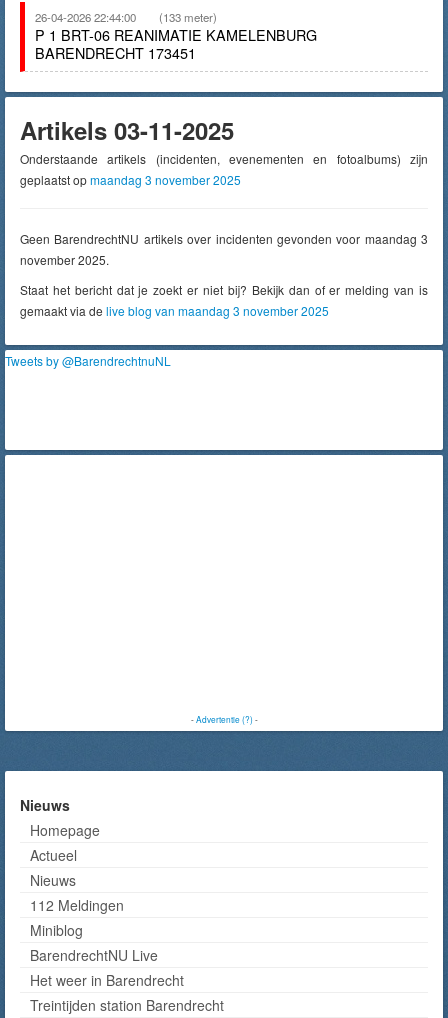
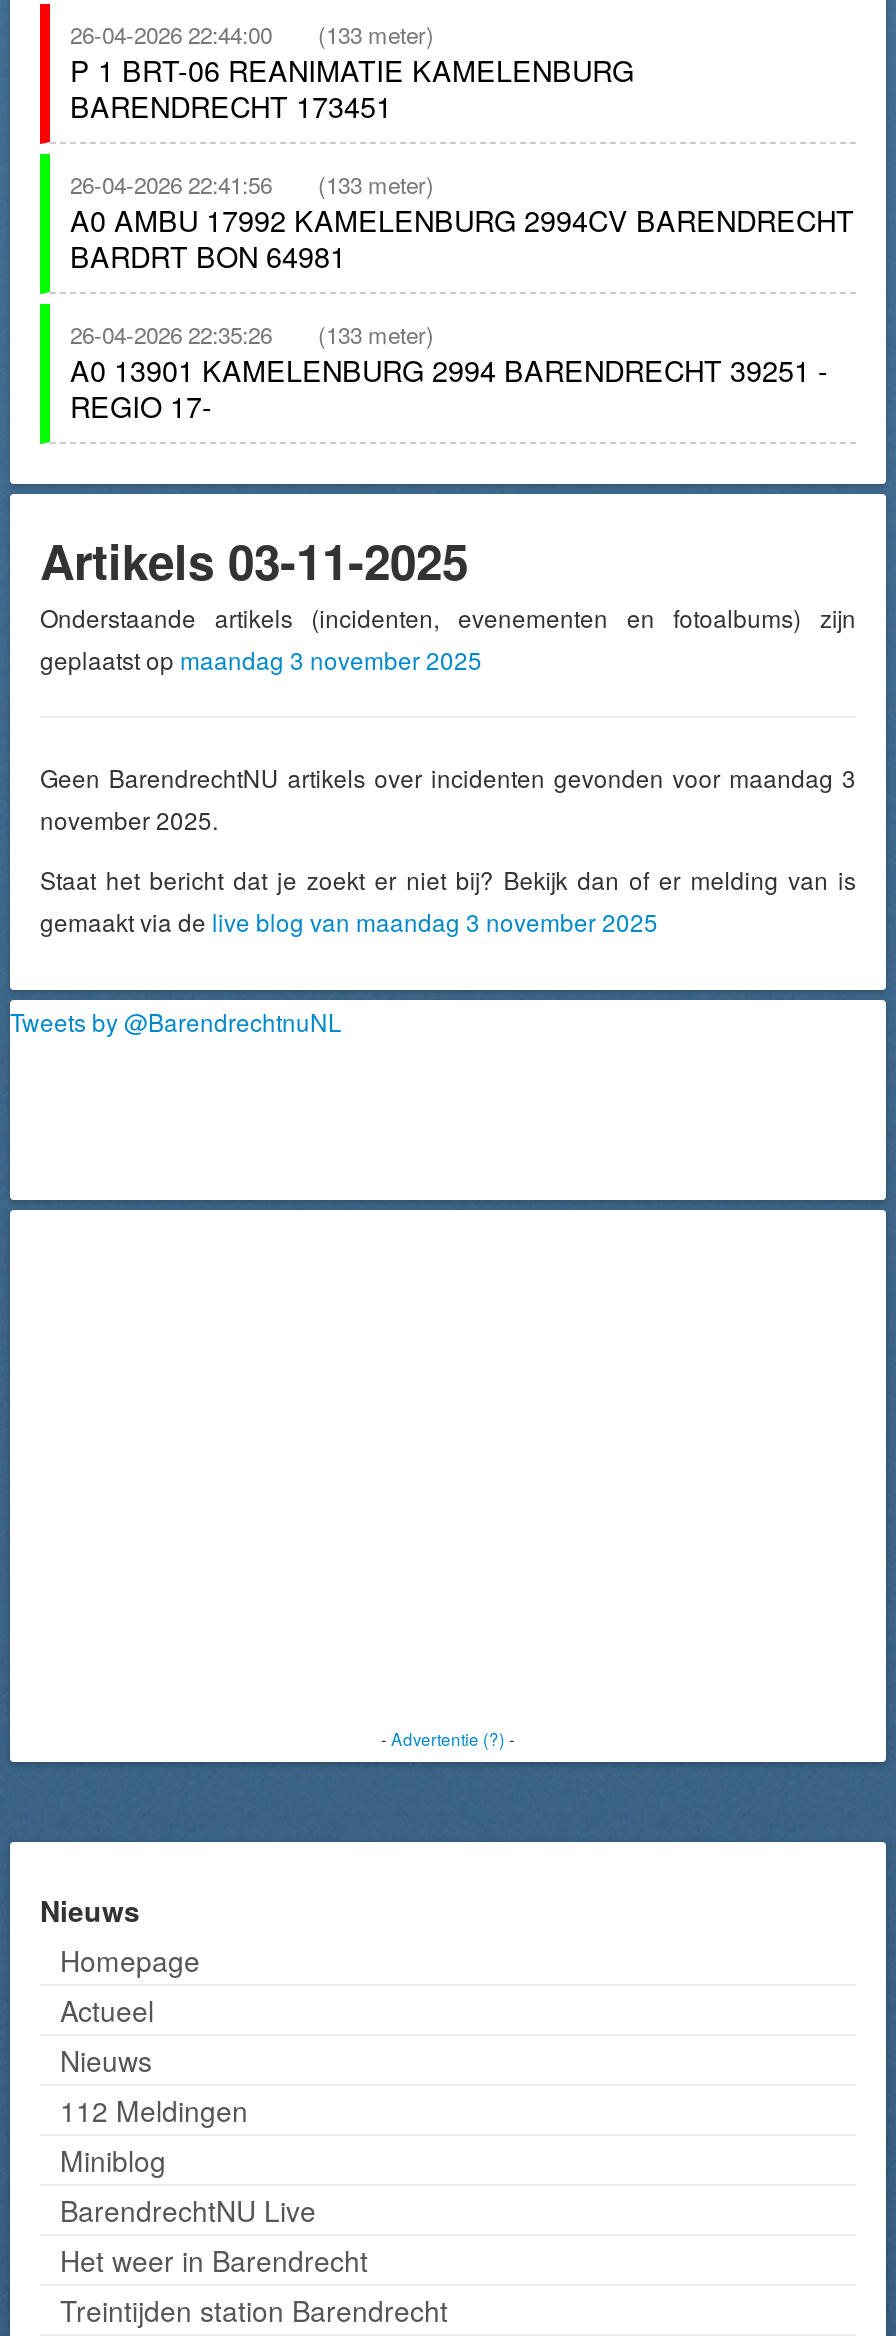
+ 26-04-2026 22:41:56
+ (133 meter)
+ A0 AMBU 17992 KAMELENBURG 2994CV BARENDRECHT
+ BARDRT BON 64981
+ 26-04-2026 22:35:26
+ (133 meter)
+ A0 13901 KAMELENBURG 2994 BARENDRECHT 39251 -
+ REGIO 17-
